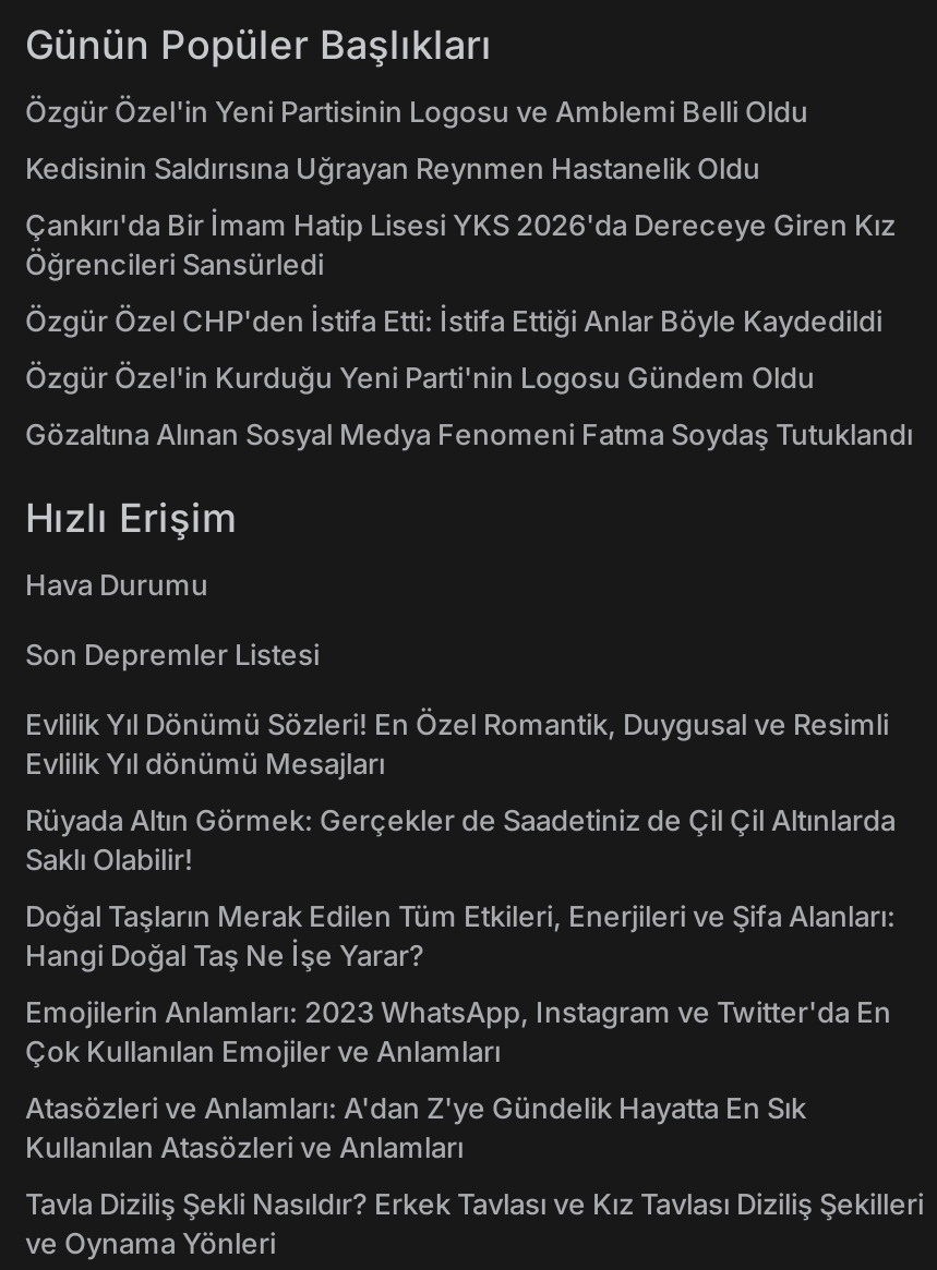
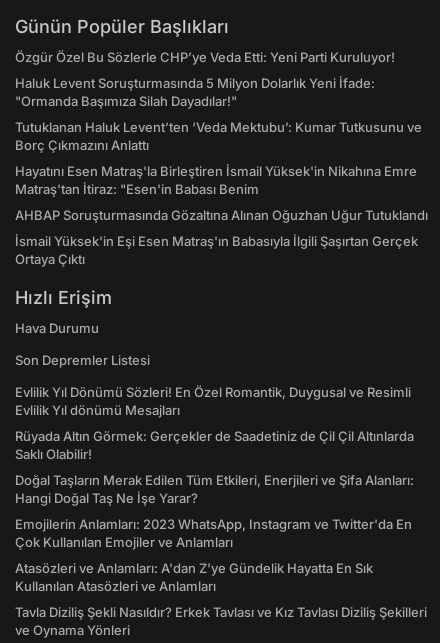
- Özgür Özel'in Yeni Partisinin Logosu ve Amblemi Belli Oldu
+ Özgür Özel Bu Sözlerle CHP’ye Veda Etti: Yeni Parti Kuruluyor!

- Kedisinin Saldırısına Uğrayan Reynmen Hastanelik Oldu
+ Haluk Levent Soruşturmasında 5 Milyon Dolarlık Yeni İfade:
+ "Ormanda Başımıza Silah Dayadılar!"

- Çankırı'da Bir İmam Hatip Lisesi YKS 2026'da Dereceye Giren Kız
- Öğrencileri Sansürledi
+ Tutuklanan Haluk Levent’ten ‘Veda Mektubu’: Kumar Tutkusunu ve
+ Borç Çıkmazını Anlattı

- Özgür Özel CHP'den İstifa Etti: İstifa Ettiği Anlar Böyle Kaydedildi
+ Hayatını Esen Matraş'la Birleştiren İsmail Yüksek'in Nikahına Emre
+ Matraş'tan İtiraz: "Esen'in Babası Benim

- Özgür Özel'in Kurduğu Yeni Parti'nin Logosu Gündem Oldu
+ AHBAP Soruşturmasında Gözaltına Alınan Oğuzhan Uğur Tutuklandı

- Gözaltına Alınan Sosyal Medya Fenomeni Fatma Soydaş Tutuklandı
+ İsmail Yüksek'in Eşi Esen Matraş'ın Babasıyla İlgili Şaşırtan Gerçek
+ Ortaya Çıktı
